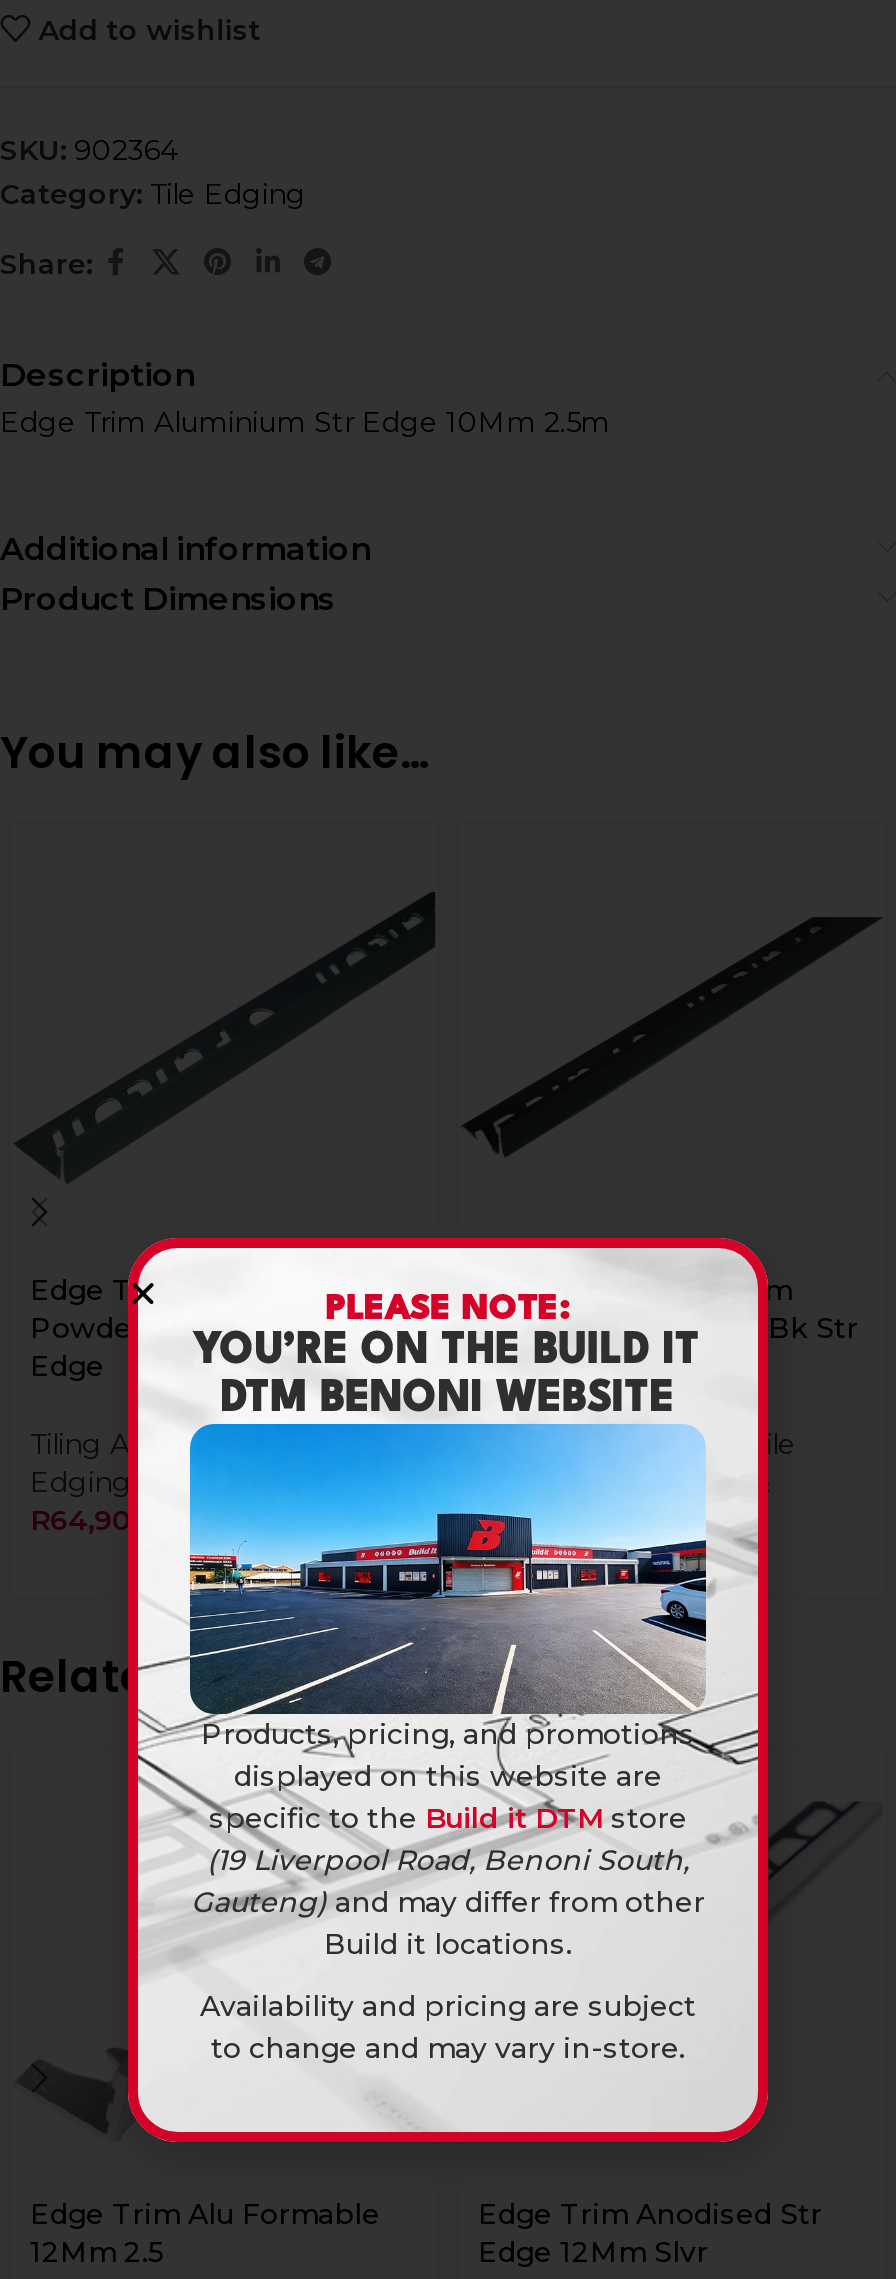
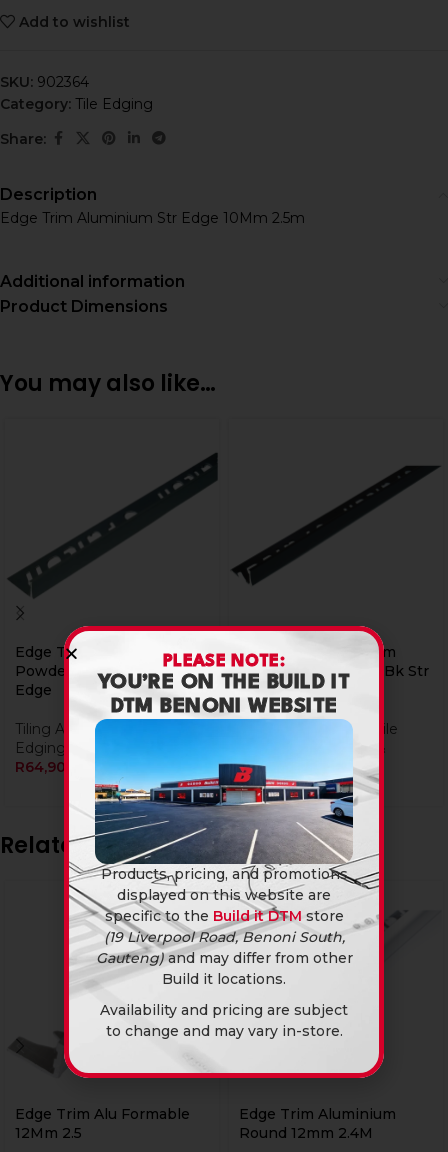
- Edge Trim Anodised Str
- Edge 12Mm Slvr
+ Edge Trim Aluminium
+ Round 12mm 2.4M
